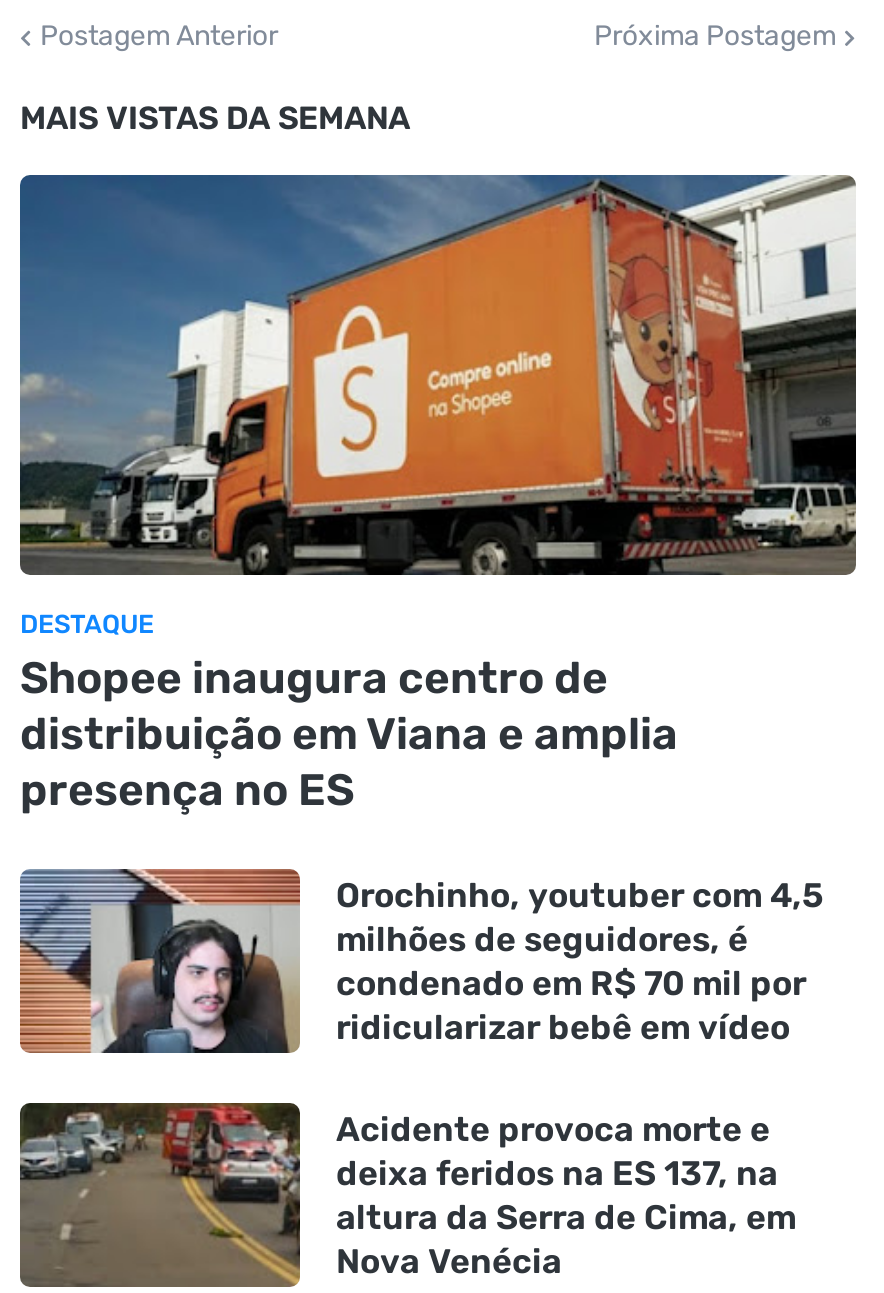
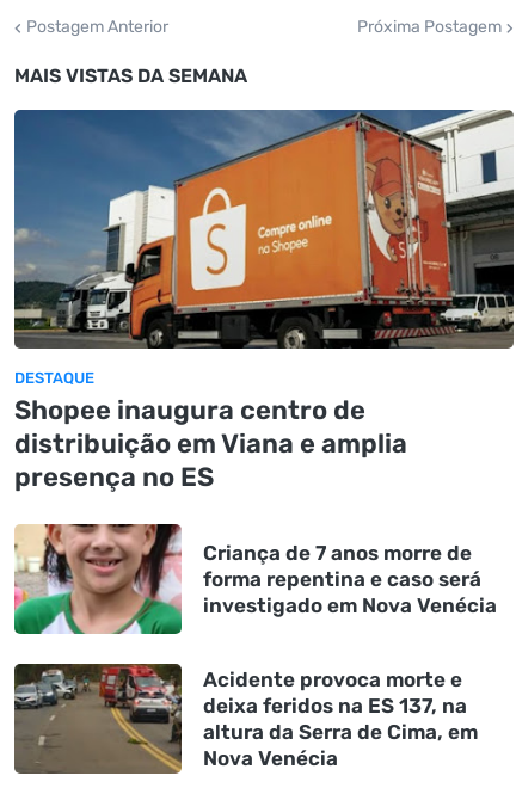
- [image]
- Orochinho, youtuber com 4,5
- milhões de seguidores, é
- condenado em R$ 70 mil por
- ridicularizar bebê em vídeo
+ [image]
+ Criança de 7 anos morre de
+ forma repentina e caso será
+ investigado em Nova Venécia
